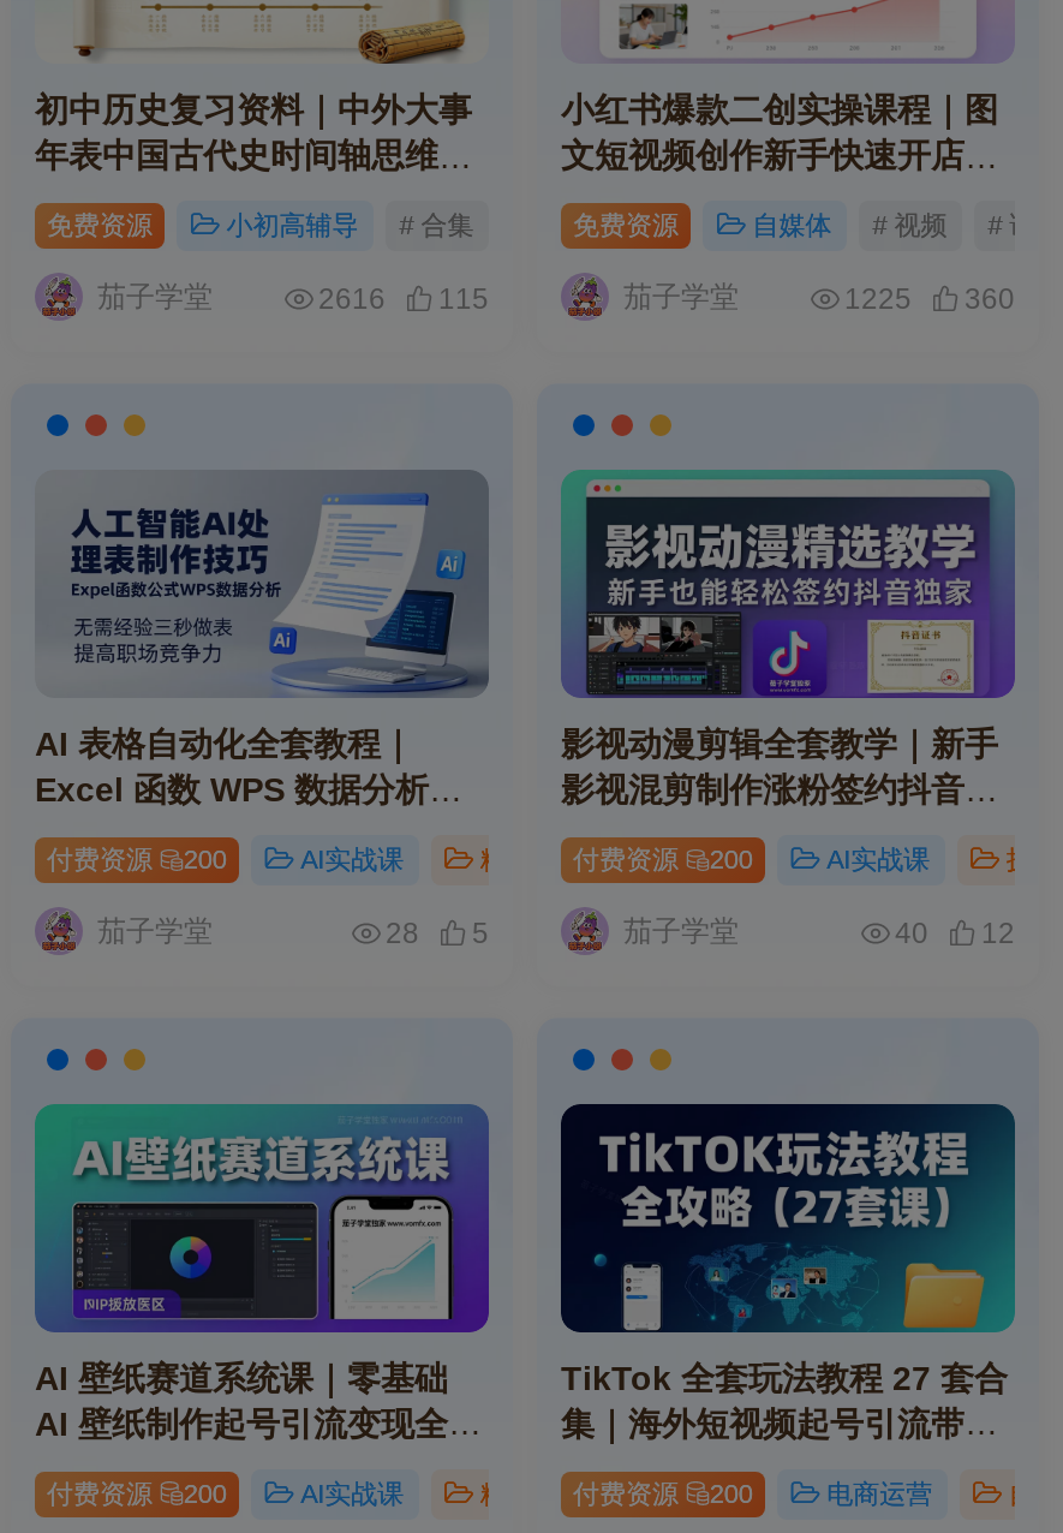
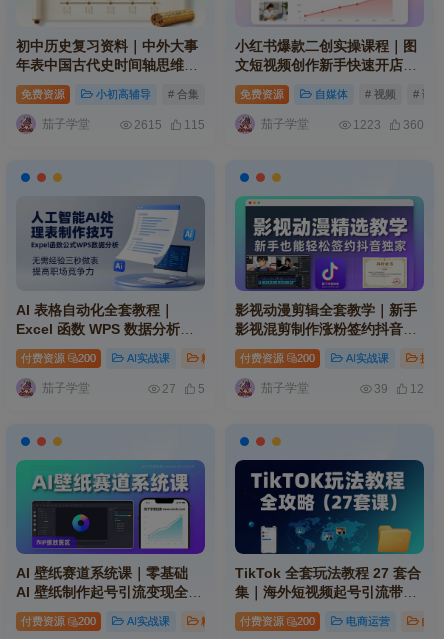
- 2616 115
+ 2615 115

- 1225 360
+ 1223 360

- 28 5
+ 27 5

- 40 12
+ 39 12
